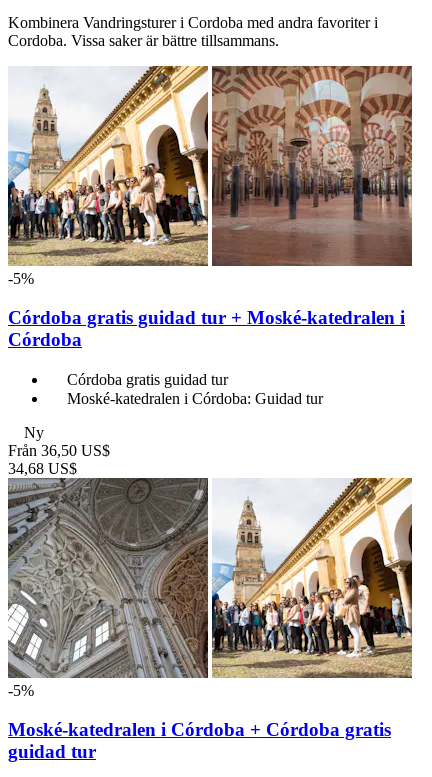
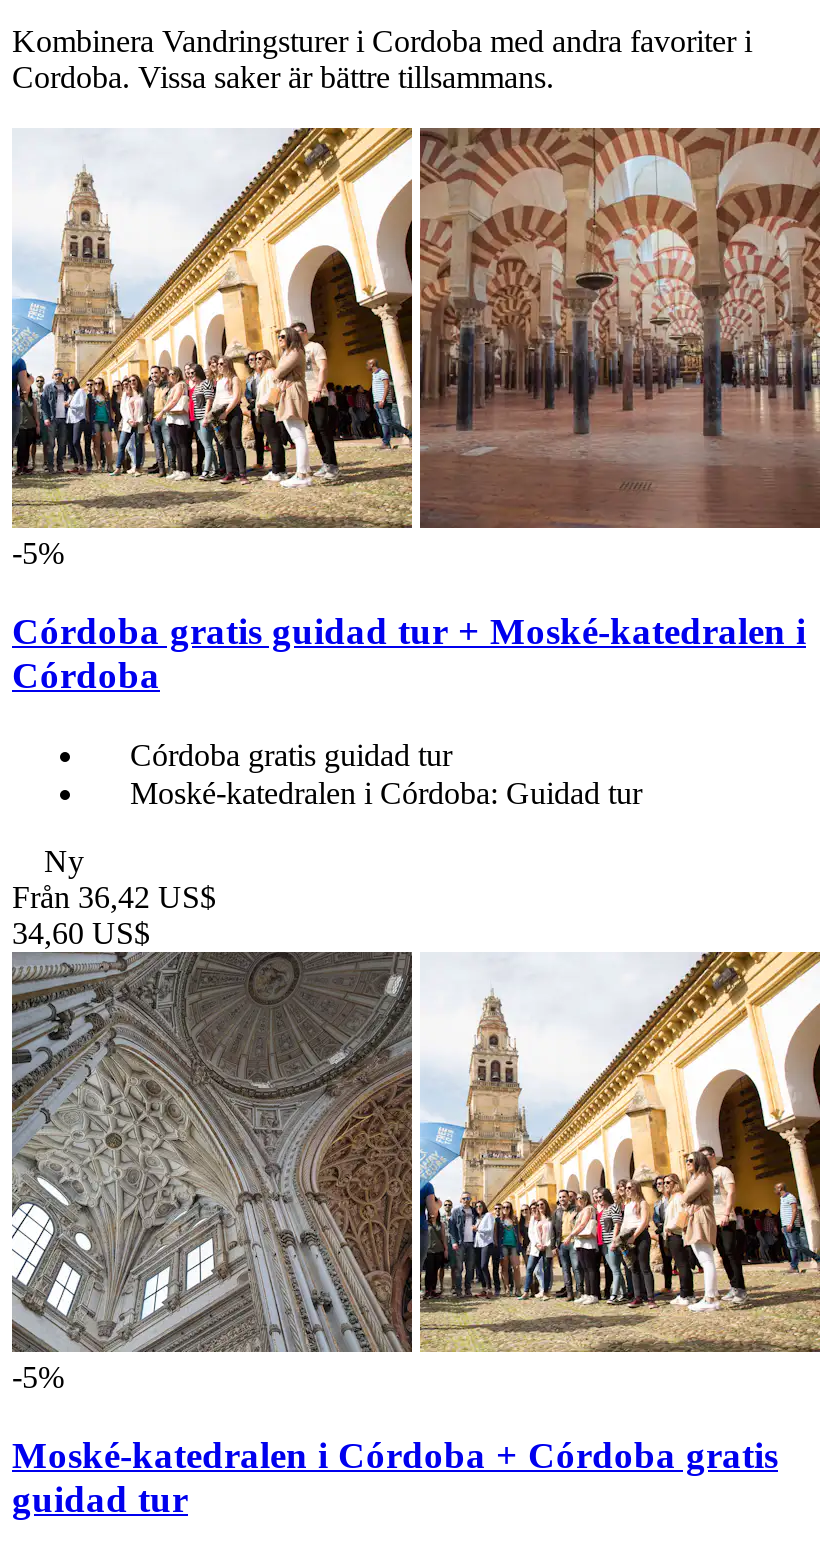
- Från 36,50 US$
+ Från 36,42 US$

- 34,68 US$
+ 34,60 US$
